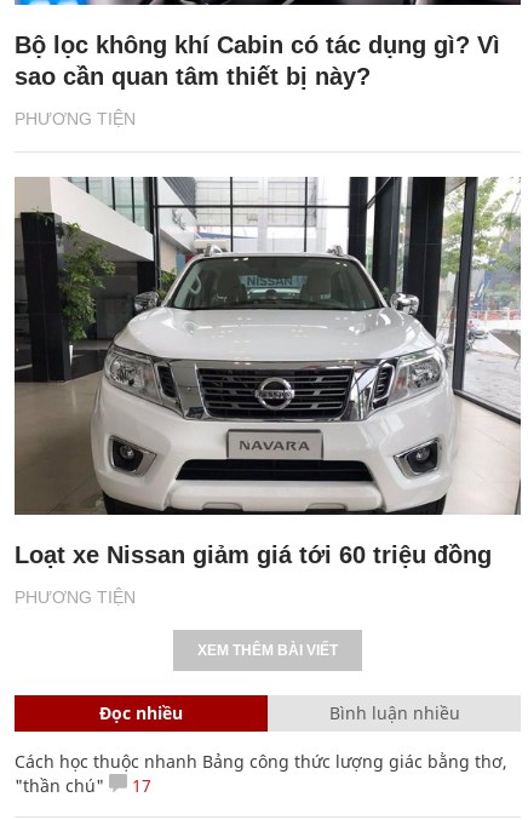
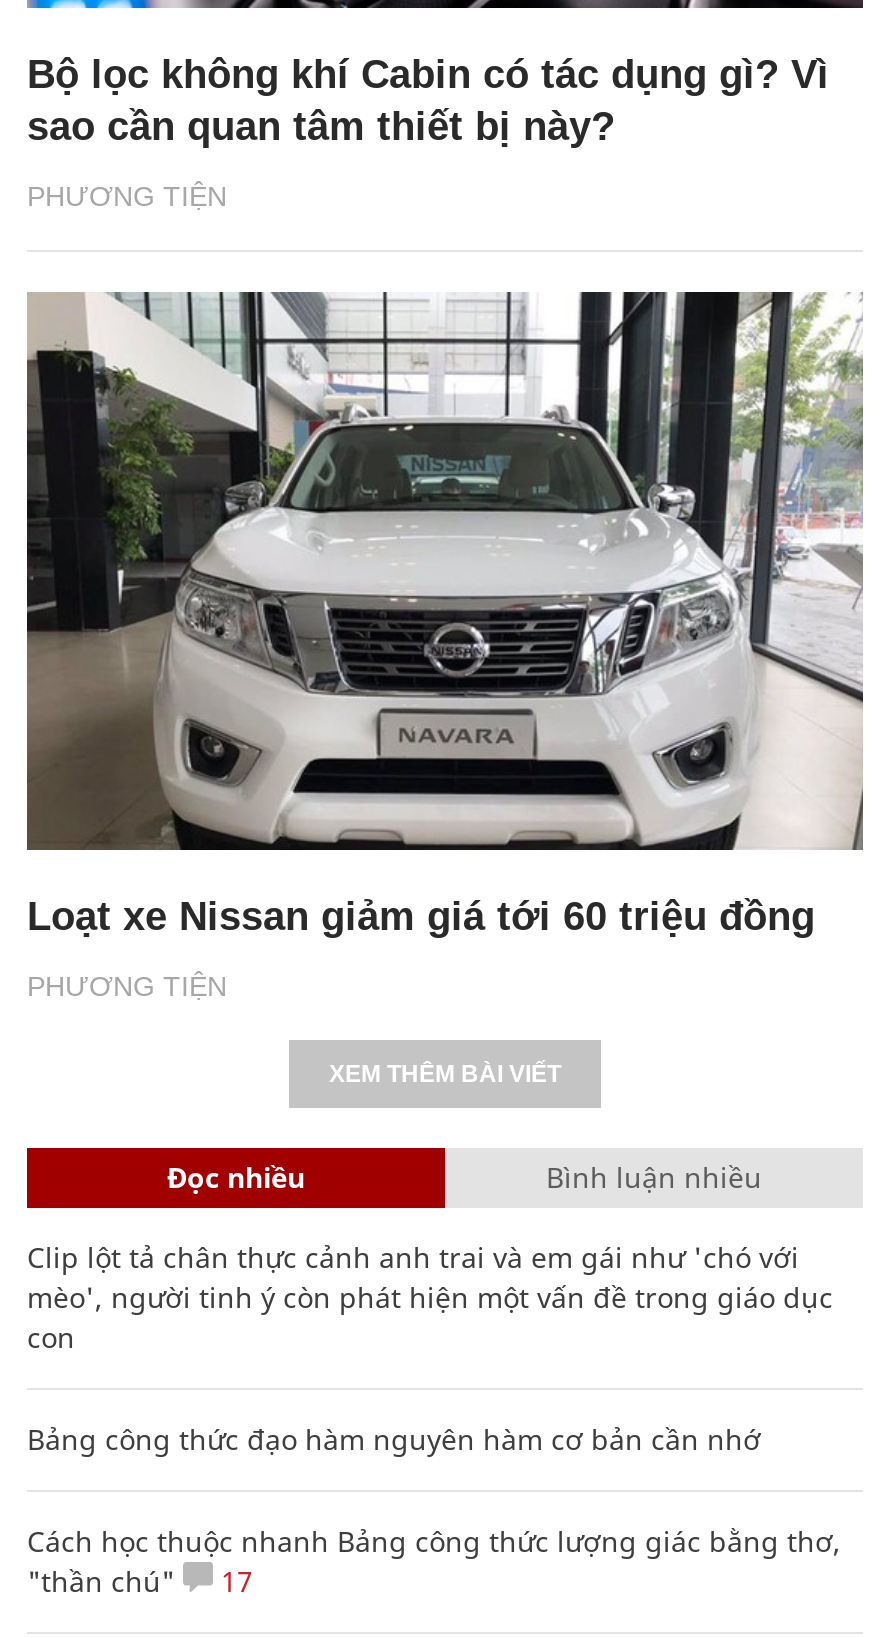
+ Clip lột tả chân thực cảnh anh trai và em gái như 'chó với
+ mèo', người tinh ý còn phát hiện một vấn đề trong giáo dục
+ con
+ Bảng công thức đạo hàm nguyên hàm cơ bản cần nhớ
